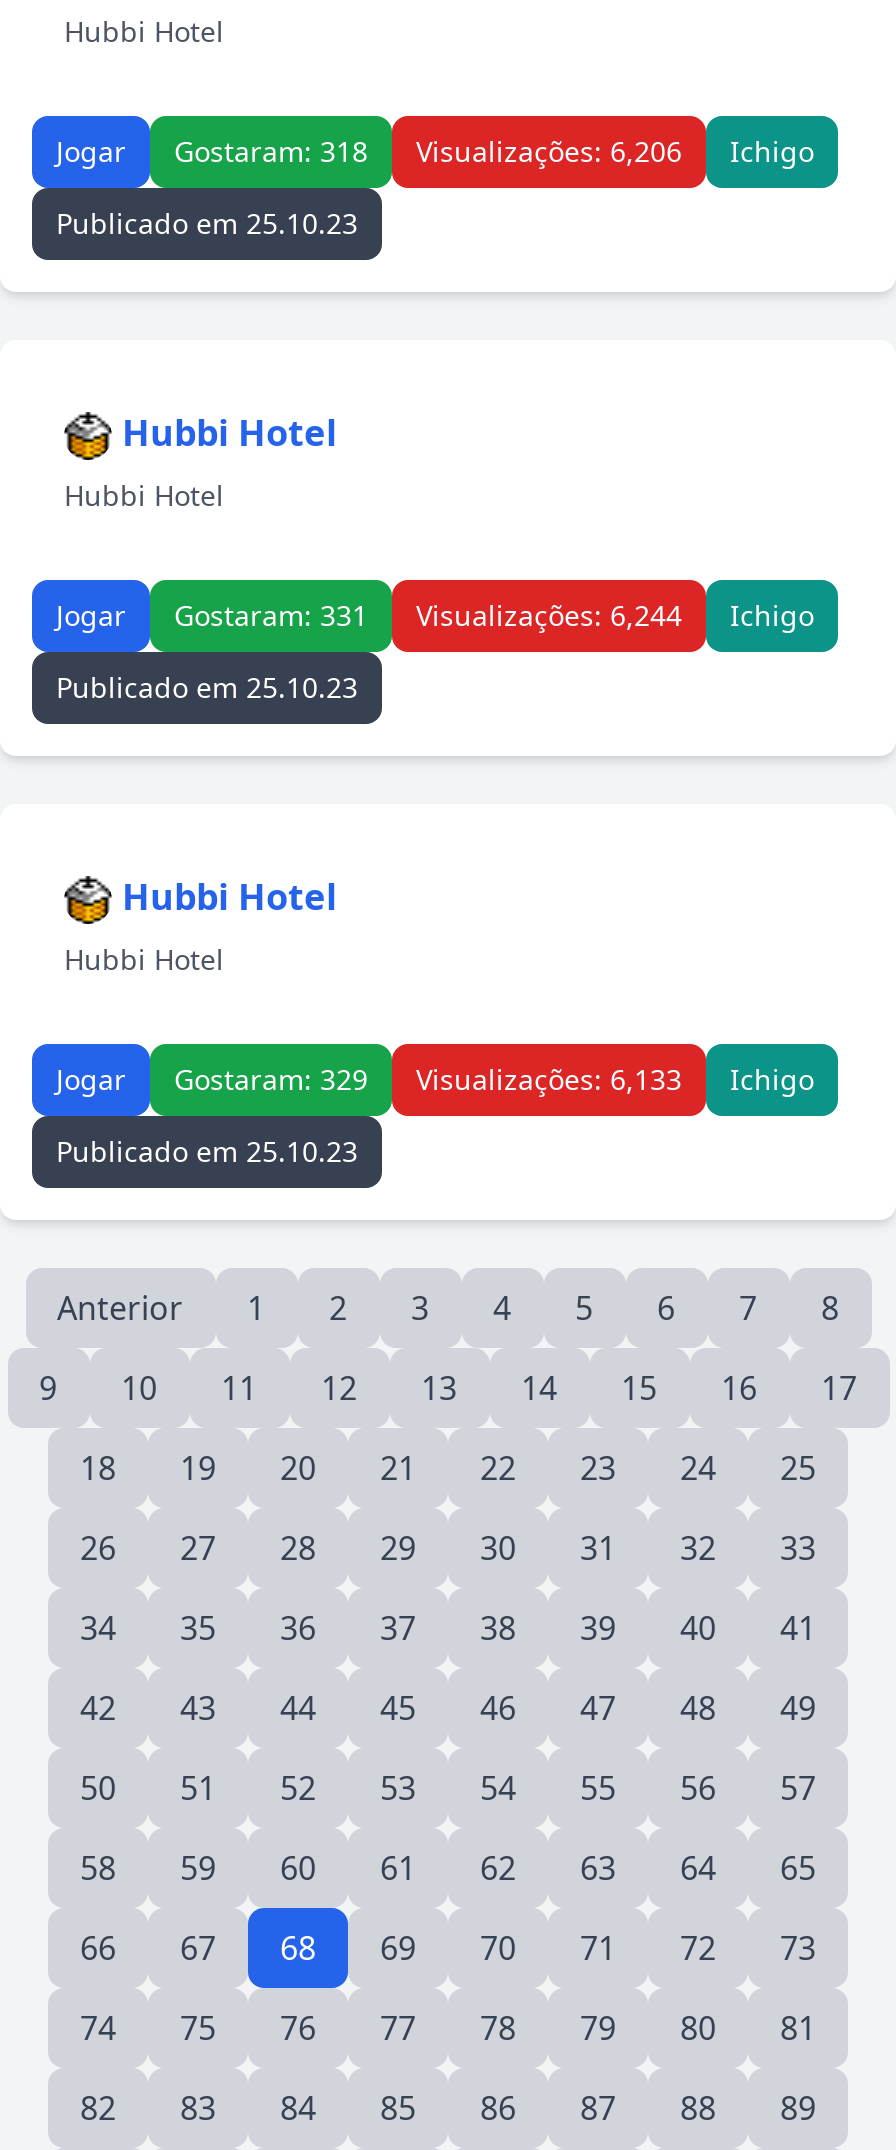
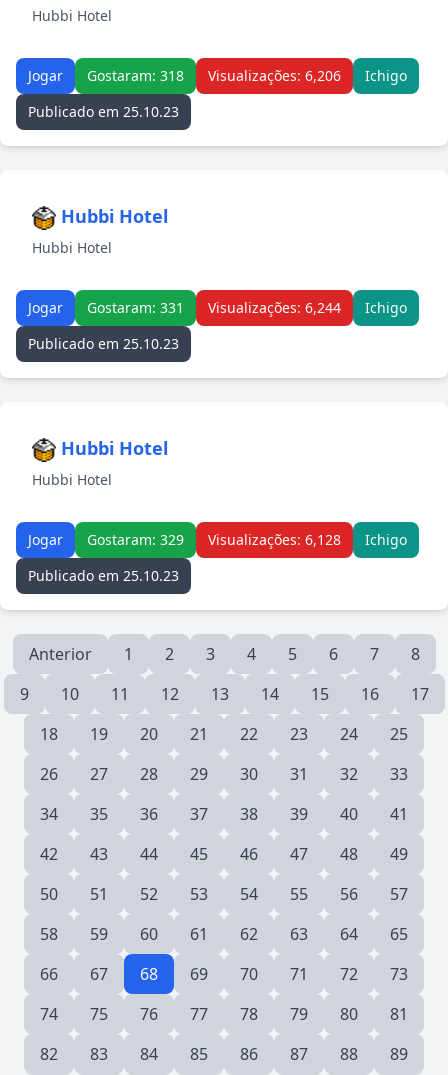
- Visualizações: 6,133
+ Visualizações: 6,128
